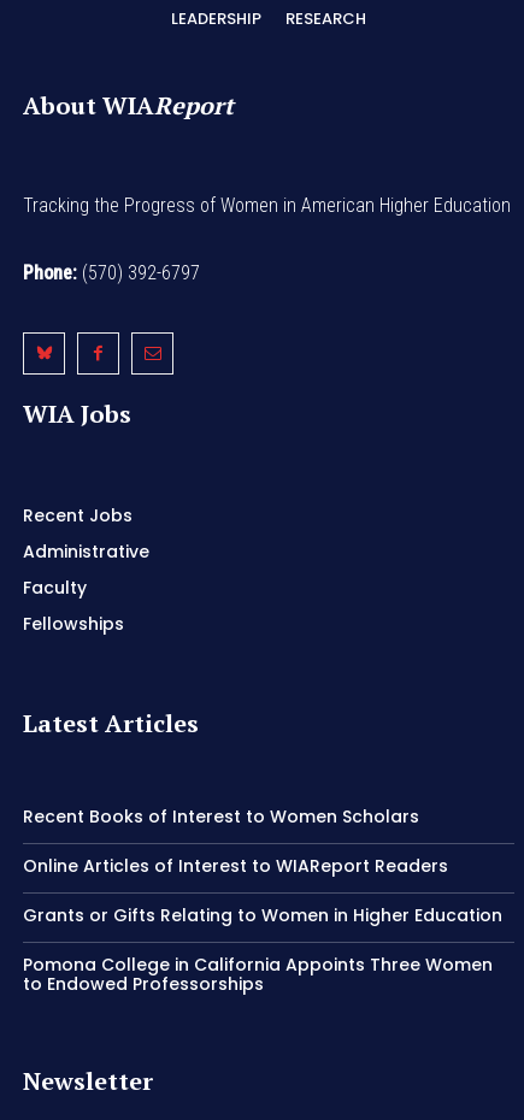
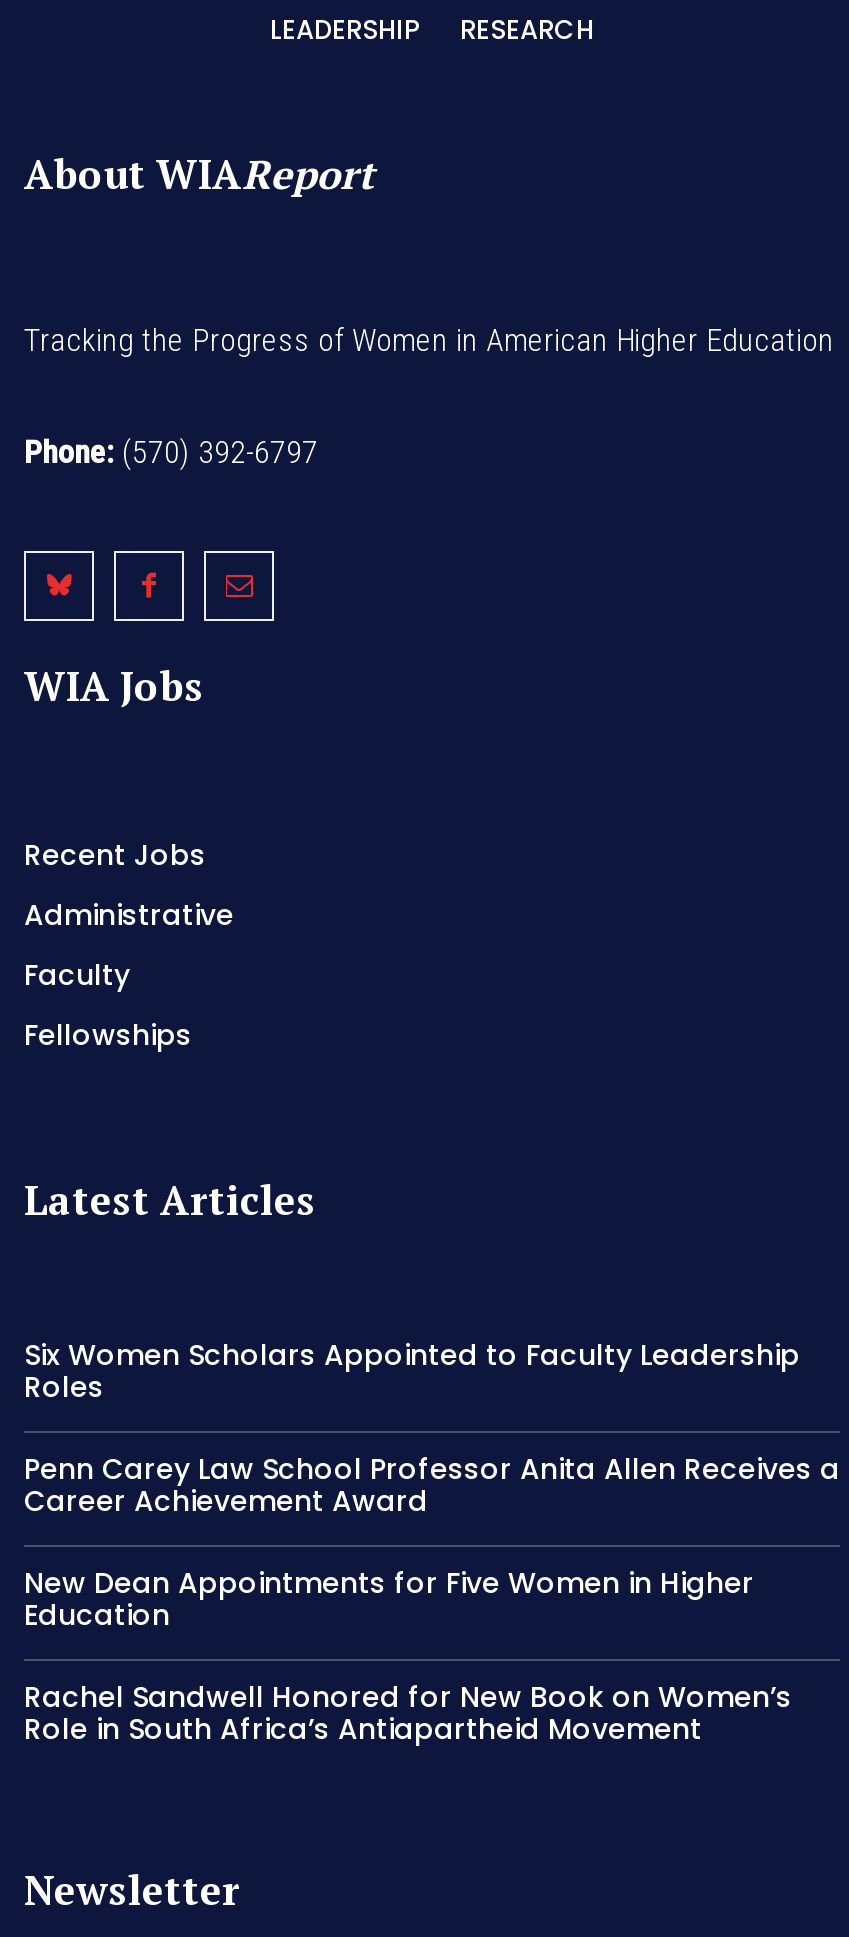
- Recent Books of Interest to Women Scholars
+ Six Women Scholars Appointed to Faculty Leadership
+ Roles

- Online Articles of Interest to WIAReport Readers
+ Penn Carey Law School Professor Anita Allen Receives a
+ Career Achievement Award

- Grants or Gifts Relating to Women in Higher Education
+ New Dean Appointments for Five Women in Higher
+ Education

- Pomona College in California Appoints Three Women
- to Endowed Professorships
+ Rachel Sandwell Honored for New Book on Women’s
+ Role in South Africa’s Antiapartheid Movement
